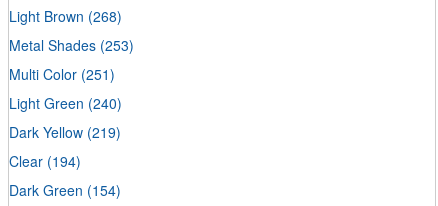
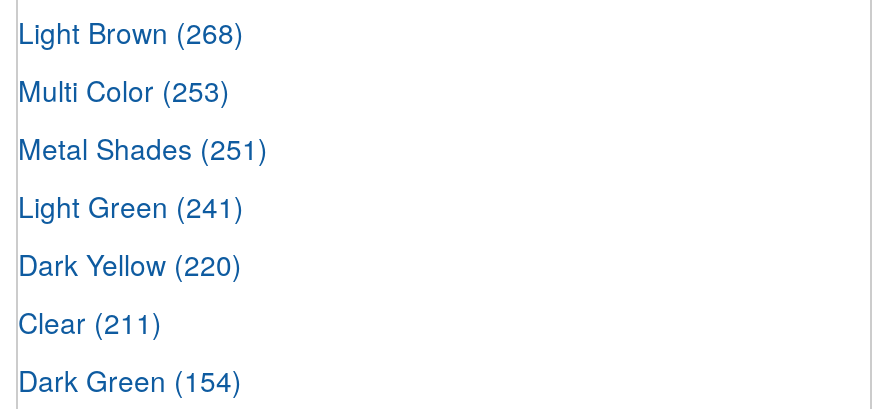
- Metal Shades (253)
- Multi Color (251)
- Light Green (240)
- Dark Yellow (219)
- Clear (194)
+ Multi Color (253)
+ Metal Shades (251)
+ Light Green (241)
+ Dark Yellow (220)
+ Clear (211)
